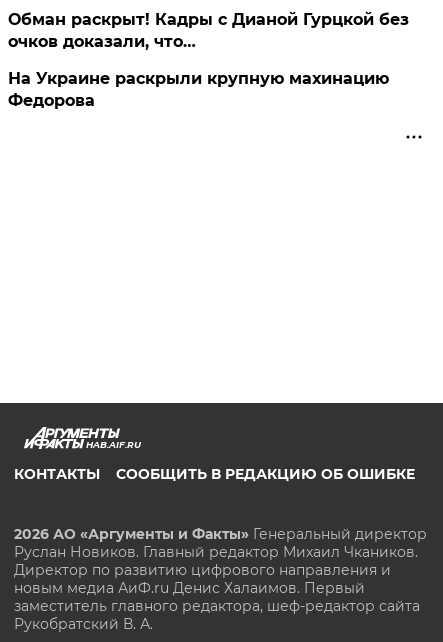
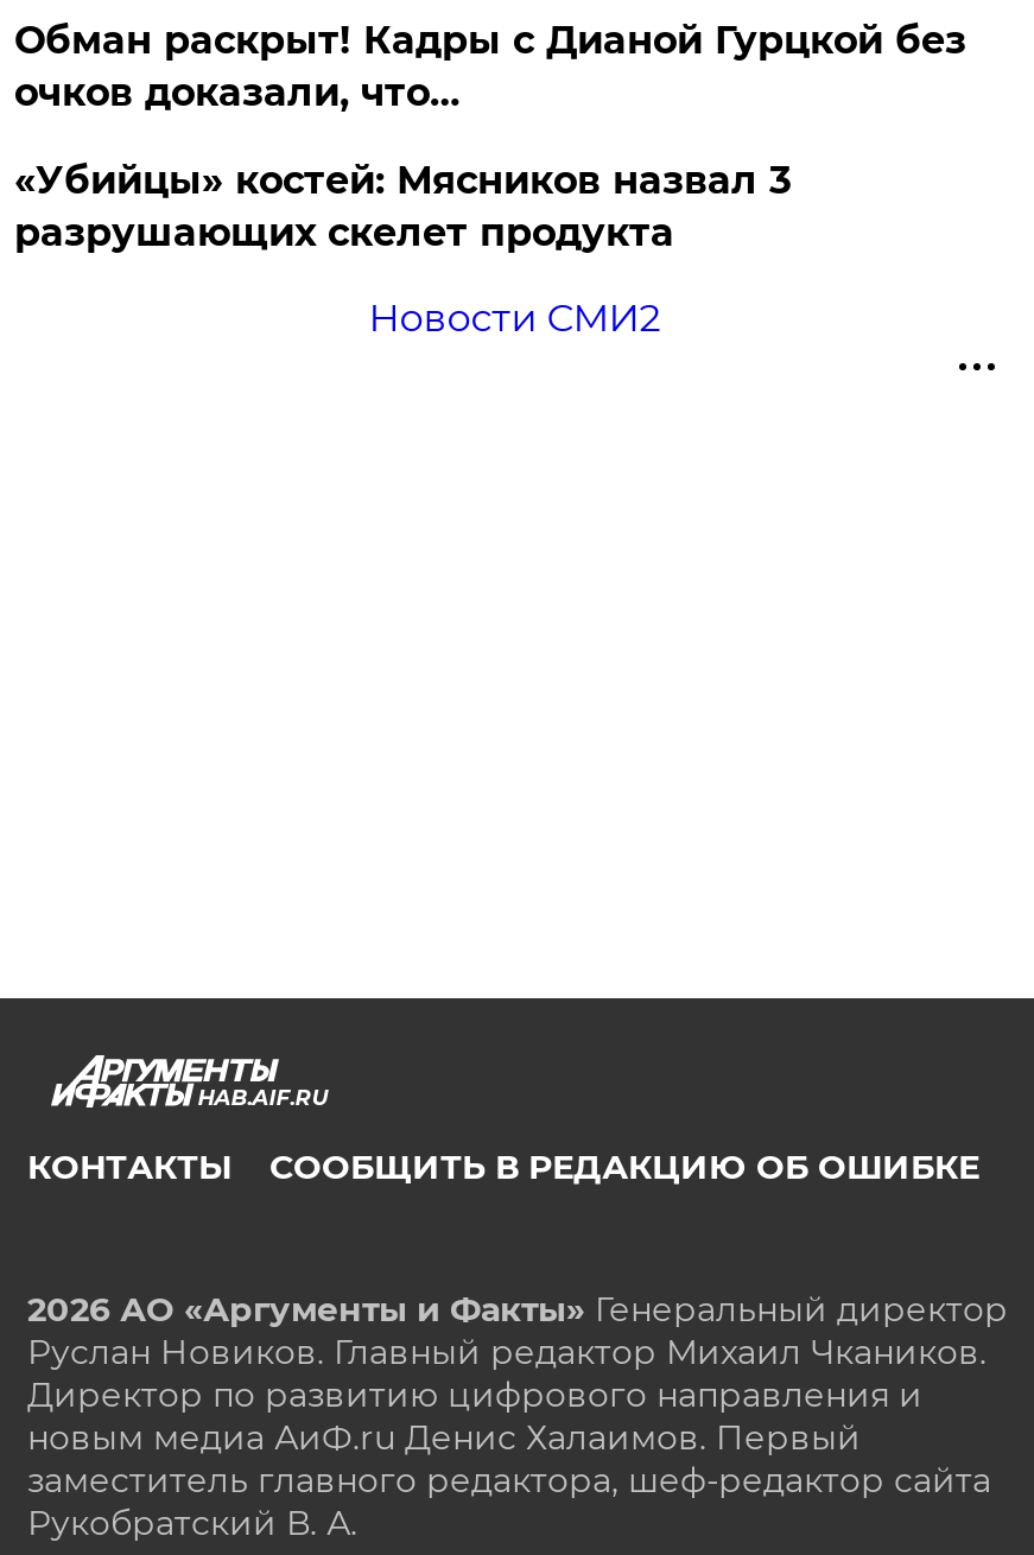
- На Украине раскрыли крупную махинацию
- Федорова
+ «Убийцы» костей: Мясников назвал 3
+ разрушающих скелет продукта
+ Новости СМИ2
